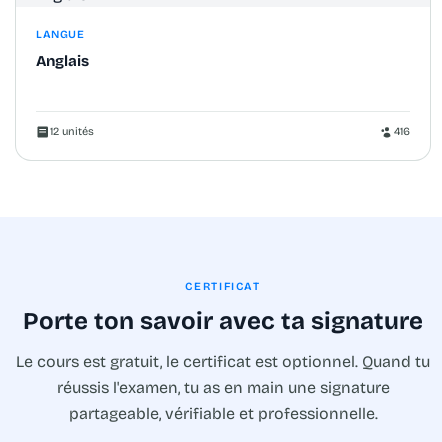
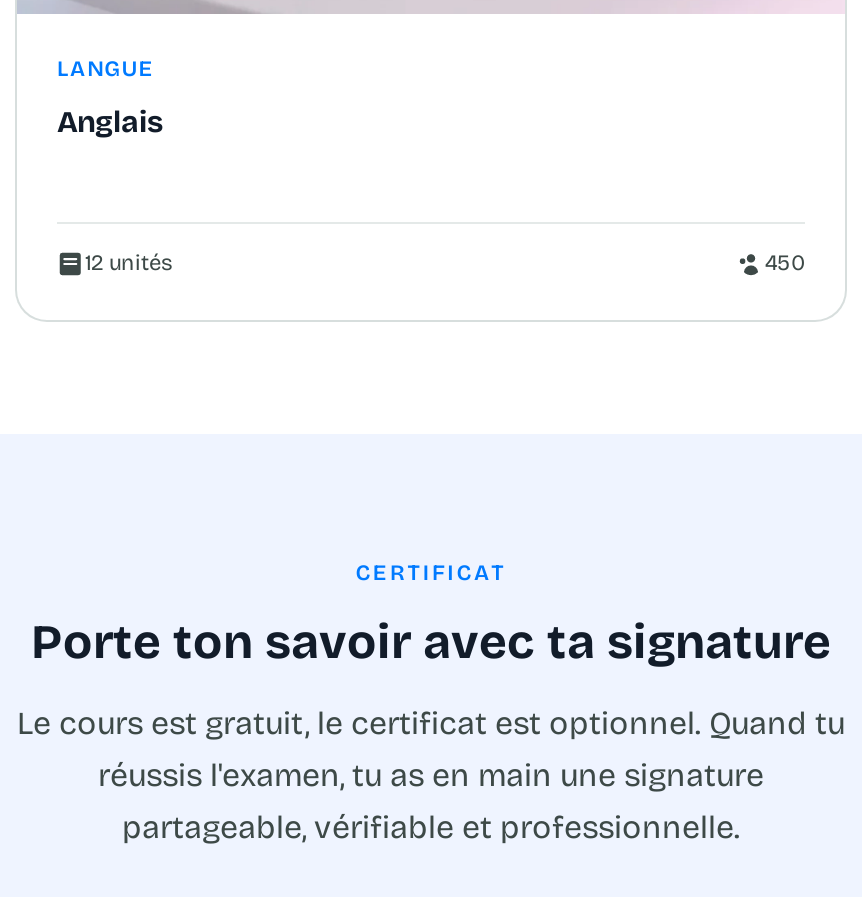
- 416
+ 450
